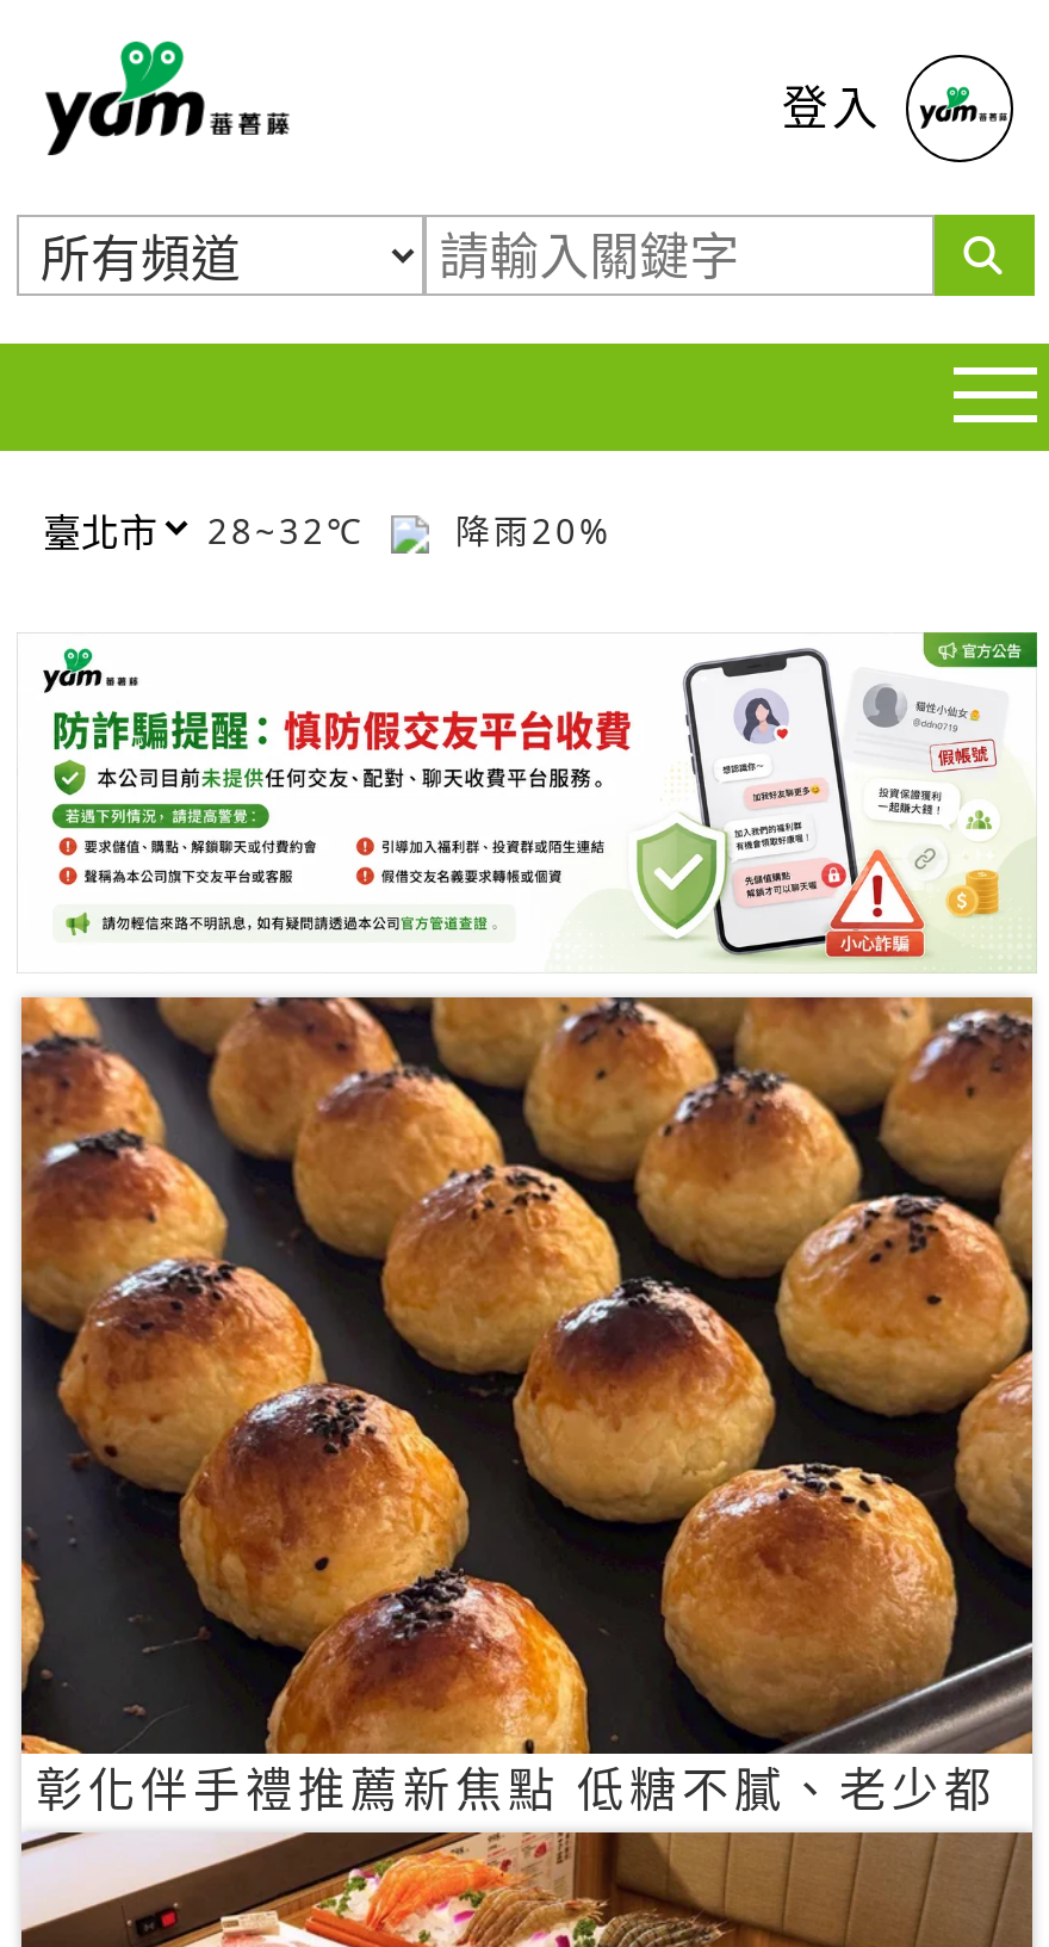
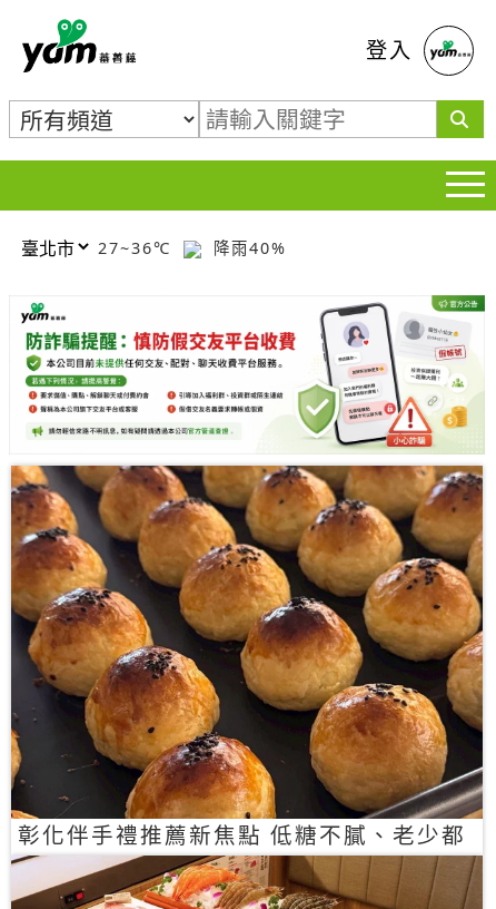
- 28~32℃
+ 27~36℃

- 降雨20%
+ 降雨40%
